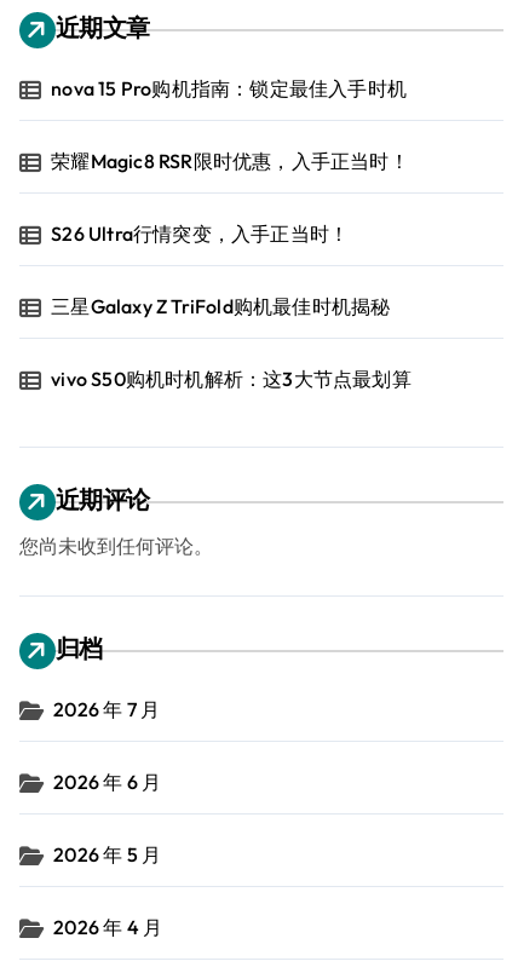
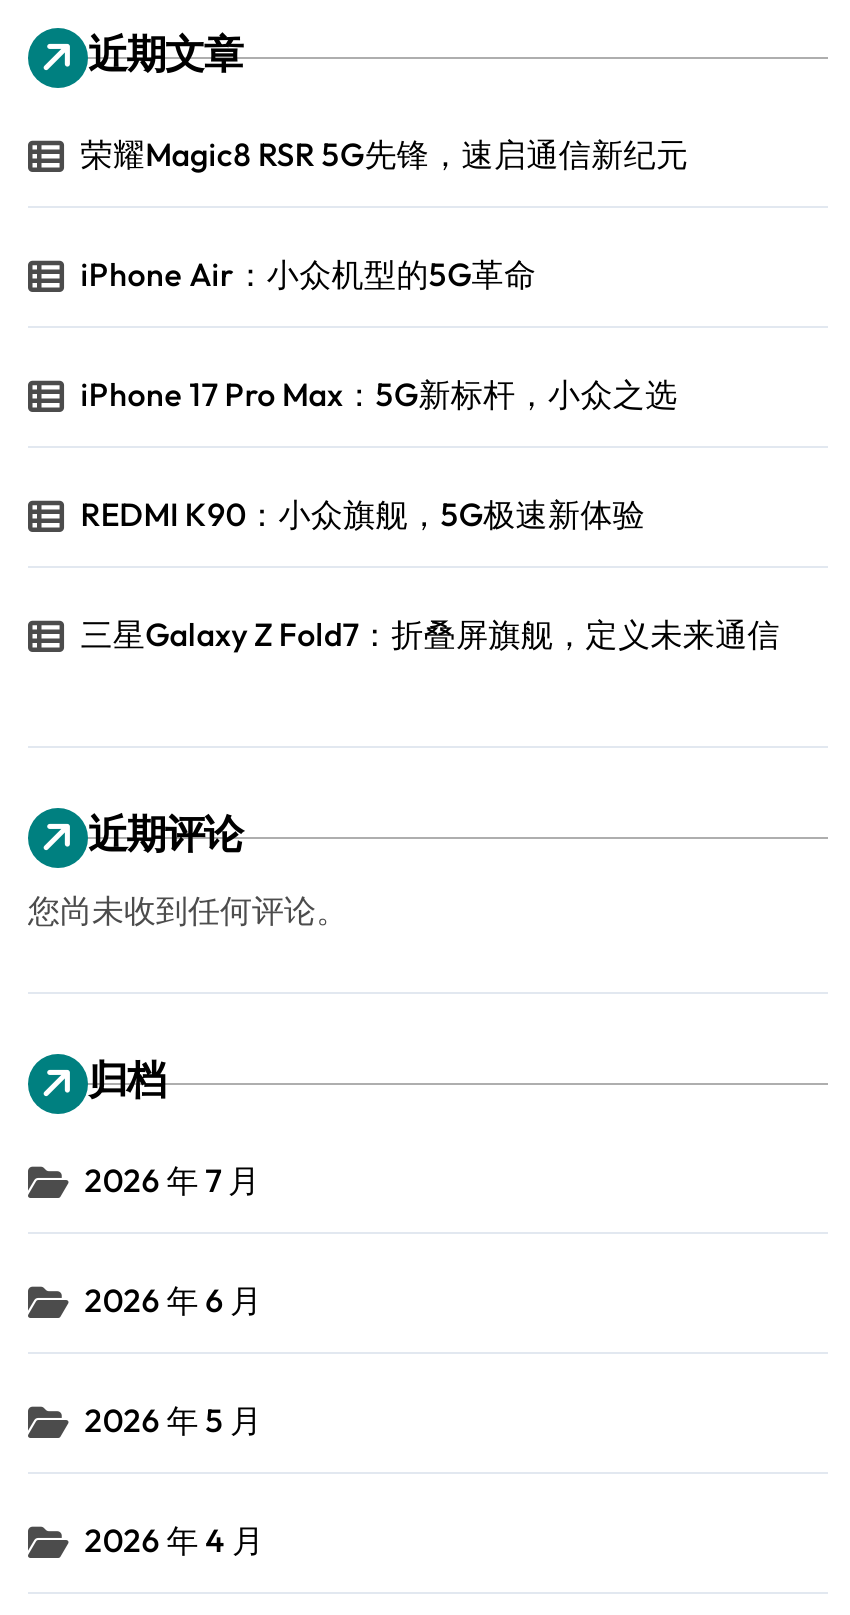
- nova 15 Pro购机指南：锁定最佳入手时机
+ 荣耀Magic8 RSR 5G先锋，速启通信新纪元

- 荣耀Magic8 RSR限时优惠，入手正当时！
+ iPhone Air：小众机型的5G革命

- S26 Ultra行情突变，入手正当时！
+ iPhone 17 Pro Max：5G新标杆，小众之选

- 三星Galaxy Z TriFold购机最佳时机揭秘
+ REDMI K90：小众旗舰，5G极速新体验

- vivo S50购机时机解析：这3大节点最划算
+ 三星Galaxy Z Fold7：折叠屏旗舰，定义未来通信
